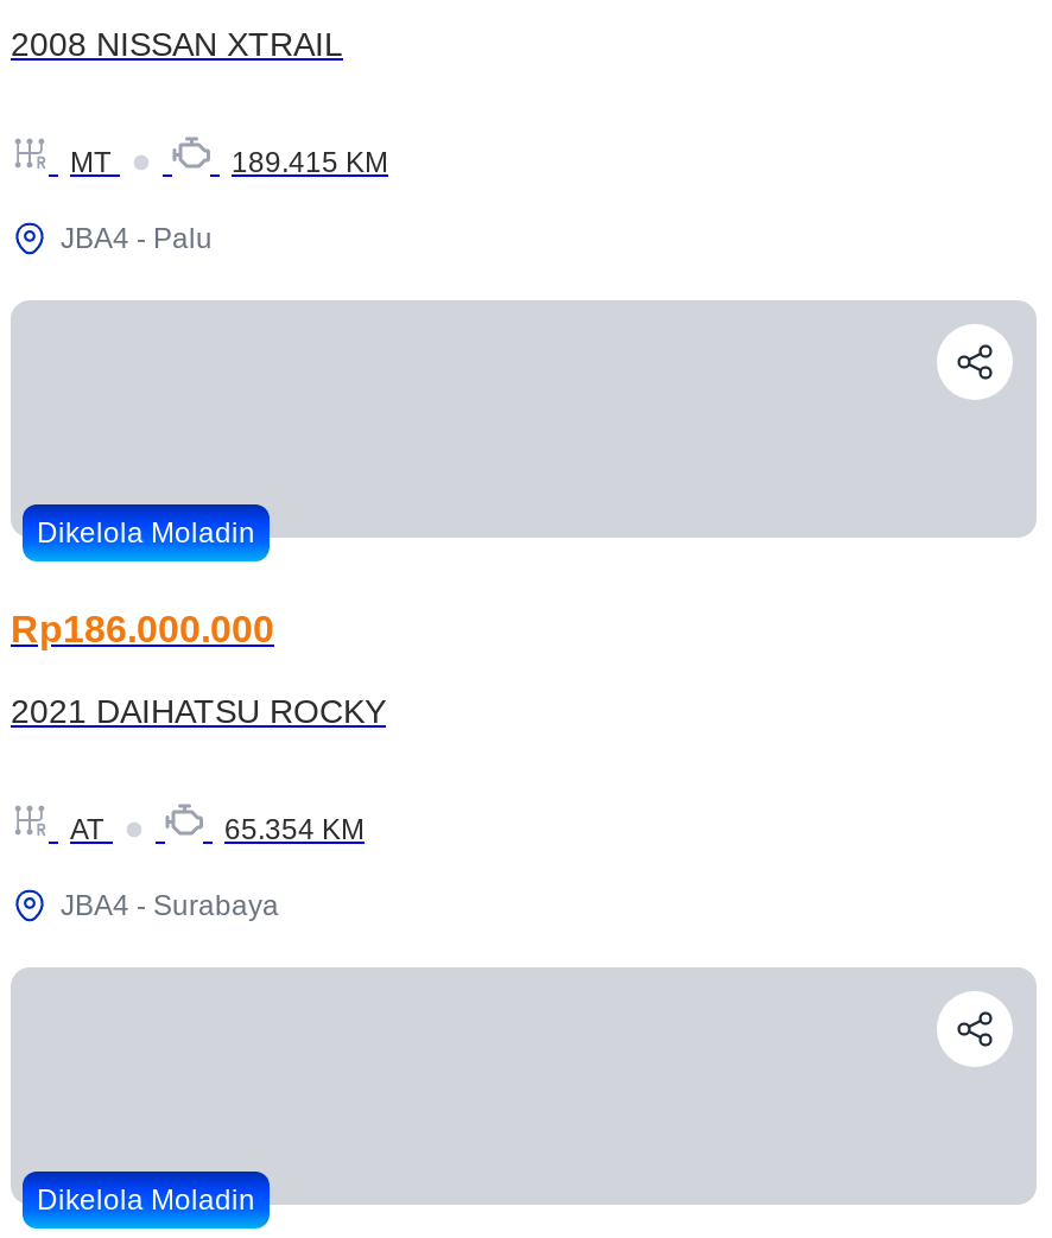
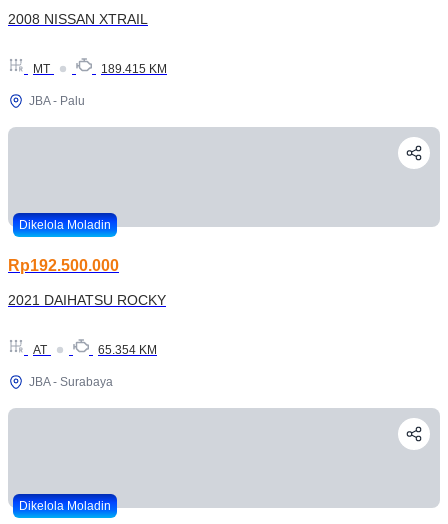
- JBA4 - Palu
+ JBA - Palu

- Rp186.000.000
+ Rp192.500.000

- JBA4 - Surabaya
+ JBA - Surabaya
